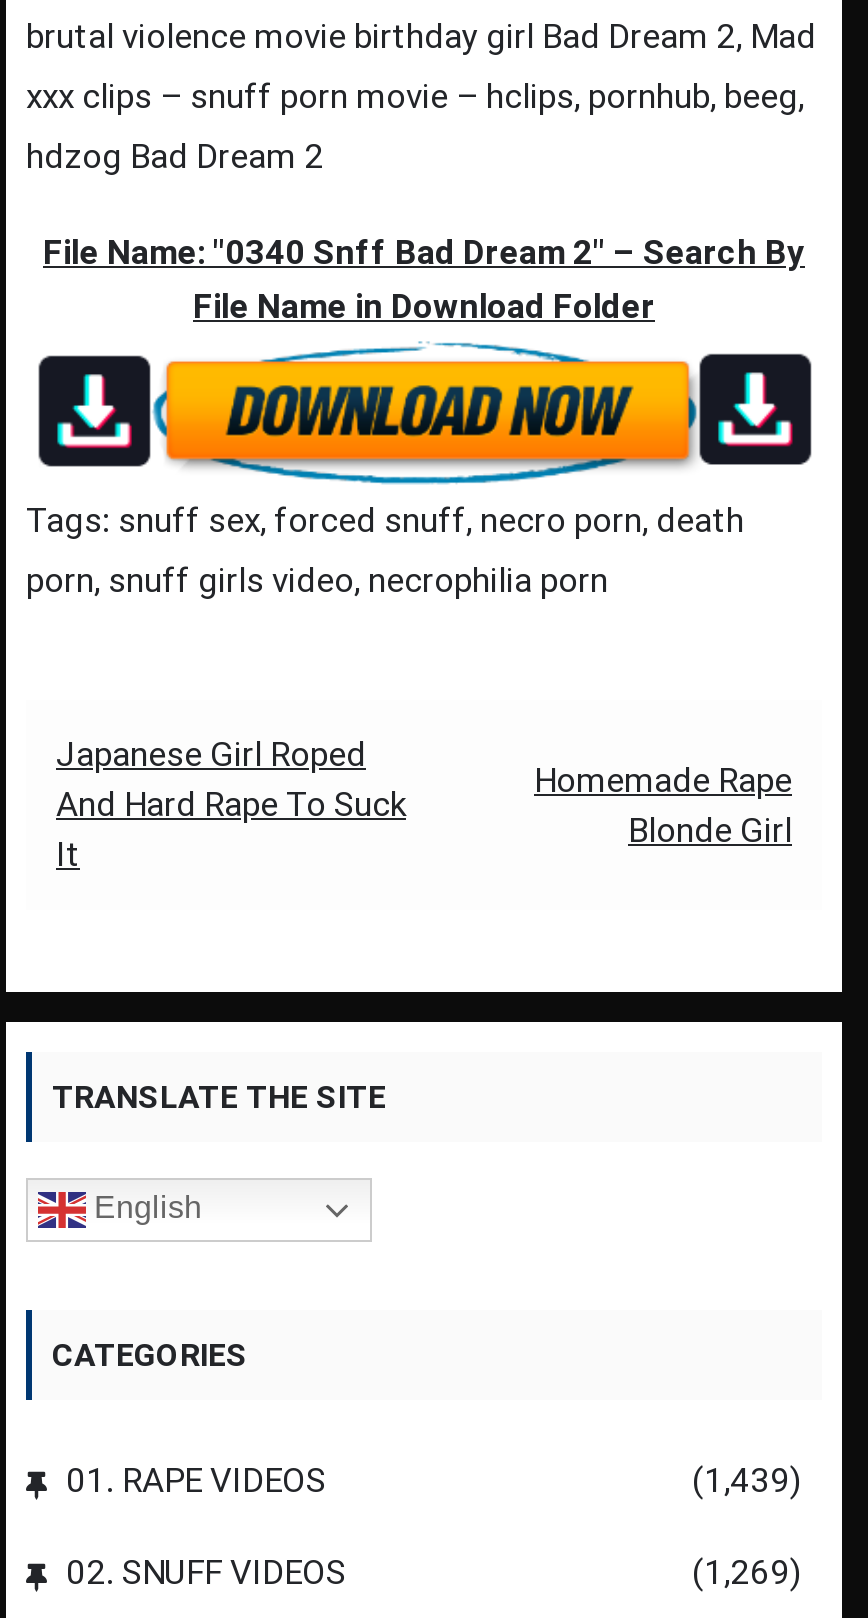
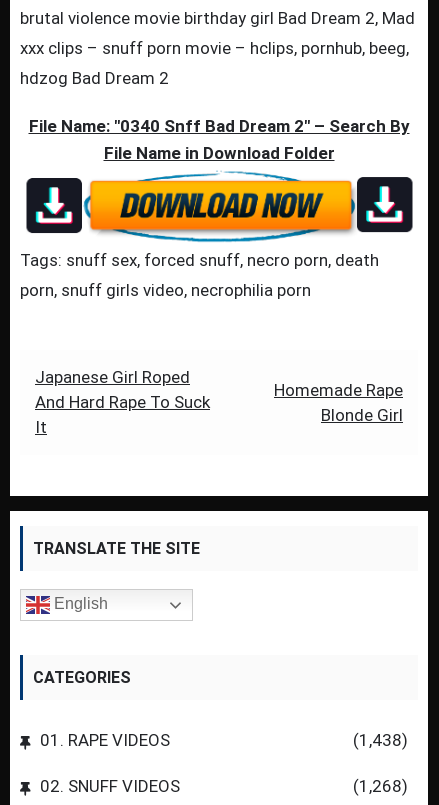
- (1,439)
+ (1,438)

- (1,269)
+ (1,268)
